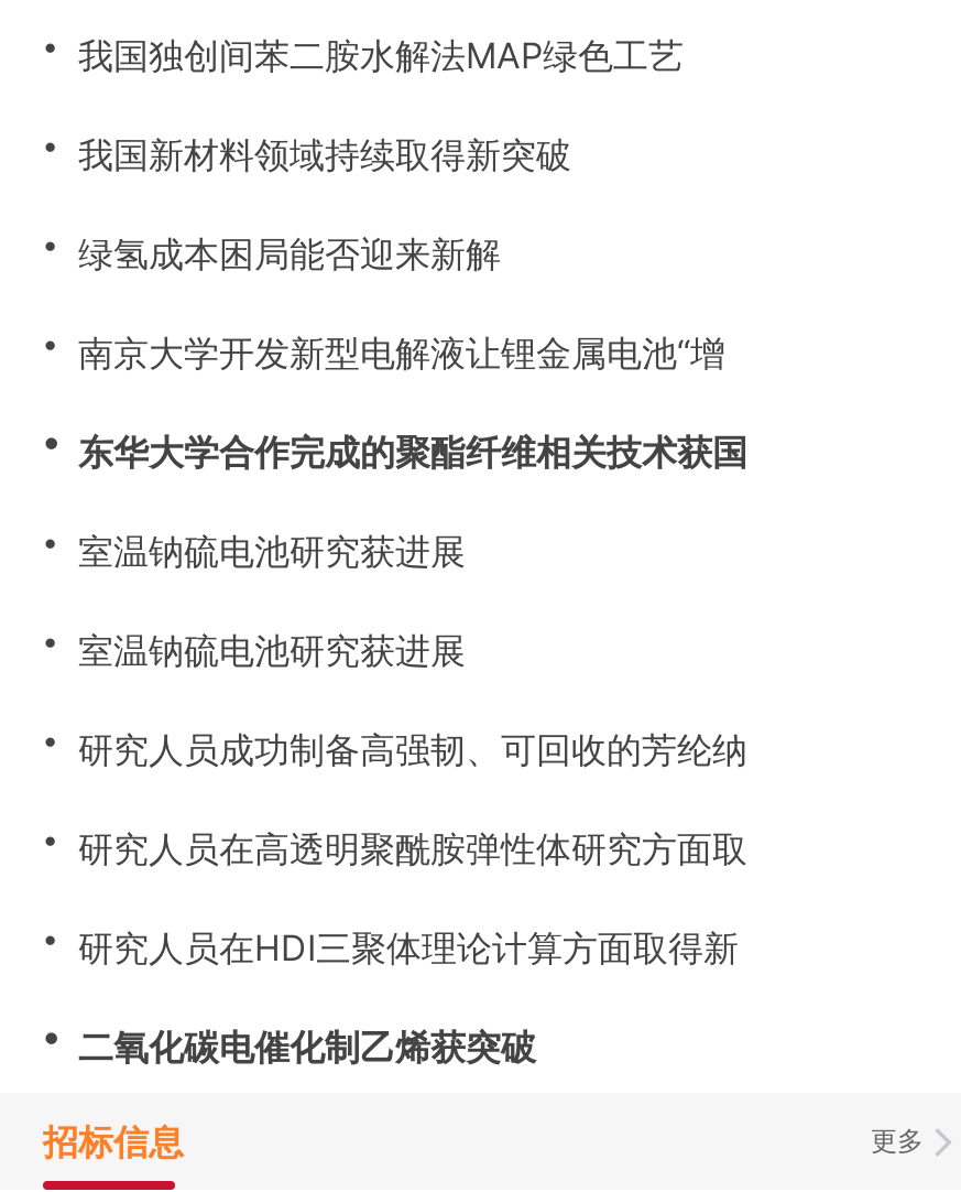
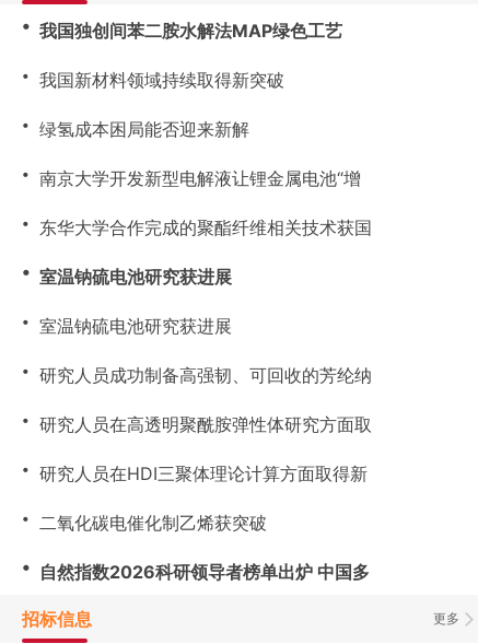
+ ・自然指数2026科研领导者榜单出炉 中国多
